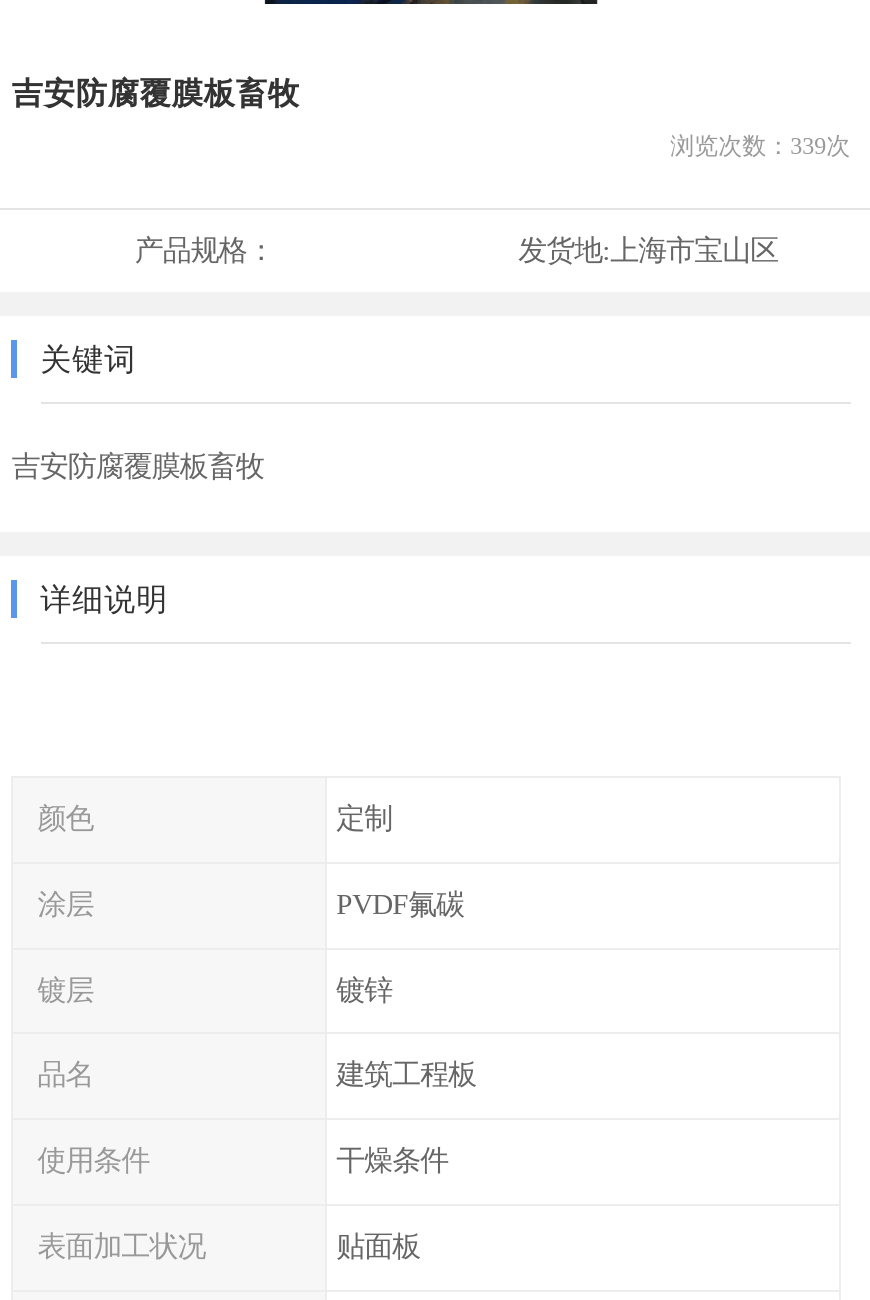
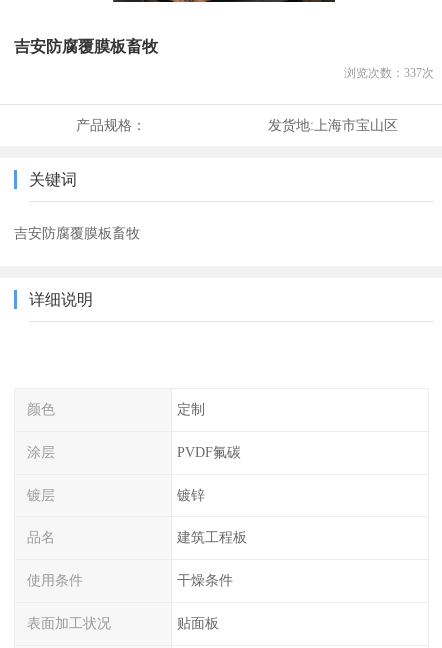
- 浏览次数：339次
+ 浏览次数：337次
